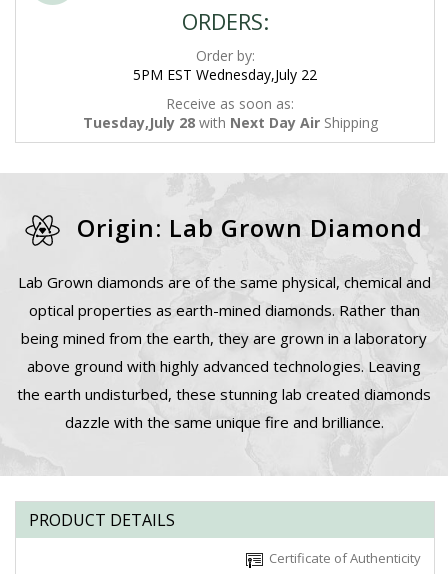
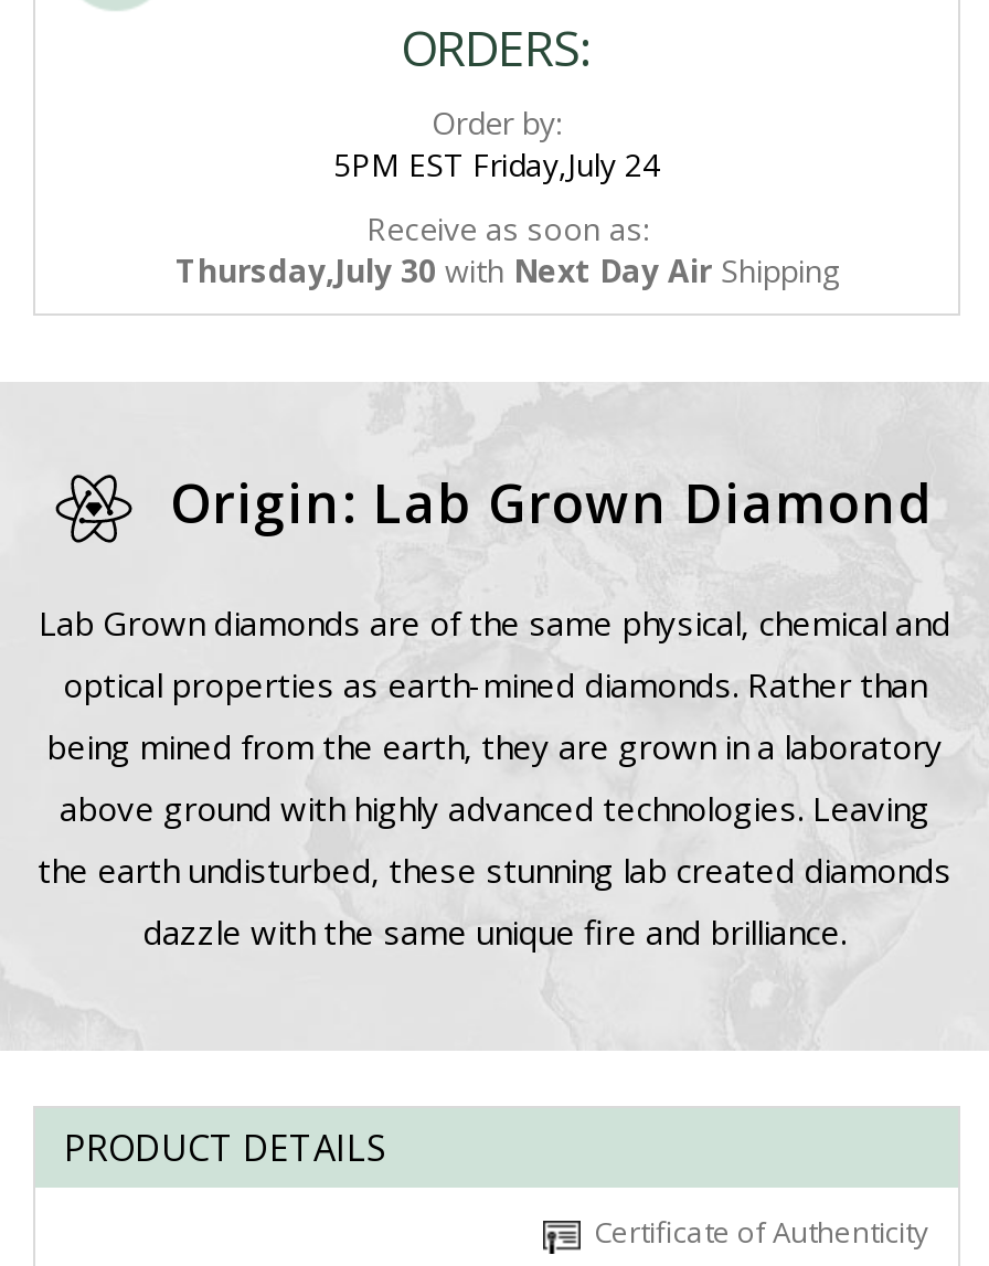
- 5PM EST Wednesday,July 22
+ 5PM EST Friday,July 24

- Tuesday,July 28 with Next Day Air Shipping
+ Thursday,July 30 with Next Day Air Shipping
